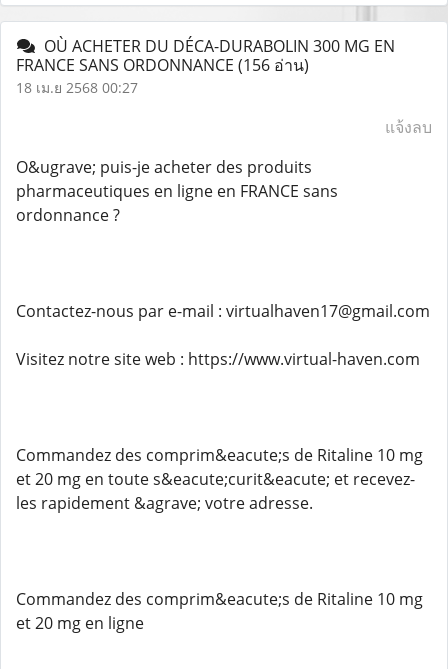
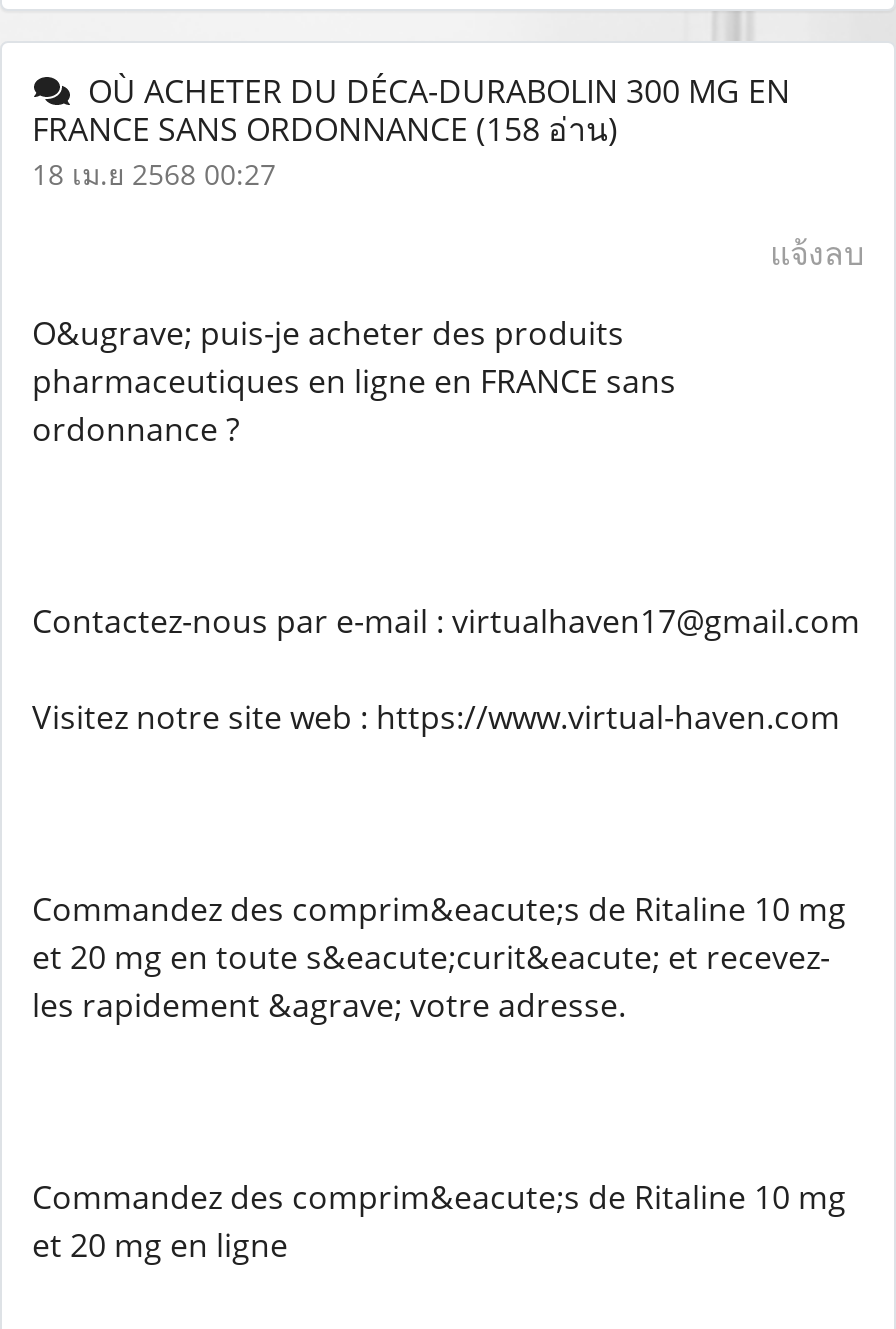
- FRANCE SANS ORDONNANCE (156 อ่าน)
+ FRANCE SANS ORDONNANCE (158 อ่าน)
